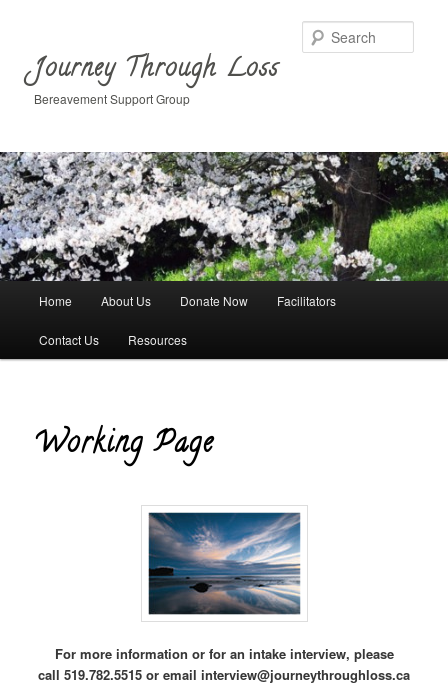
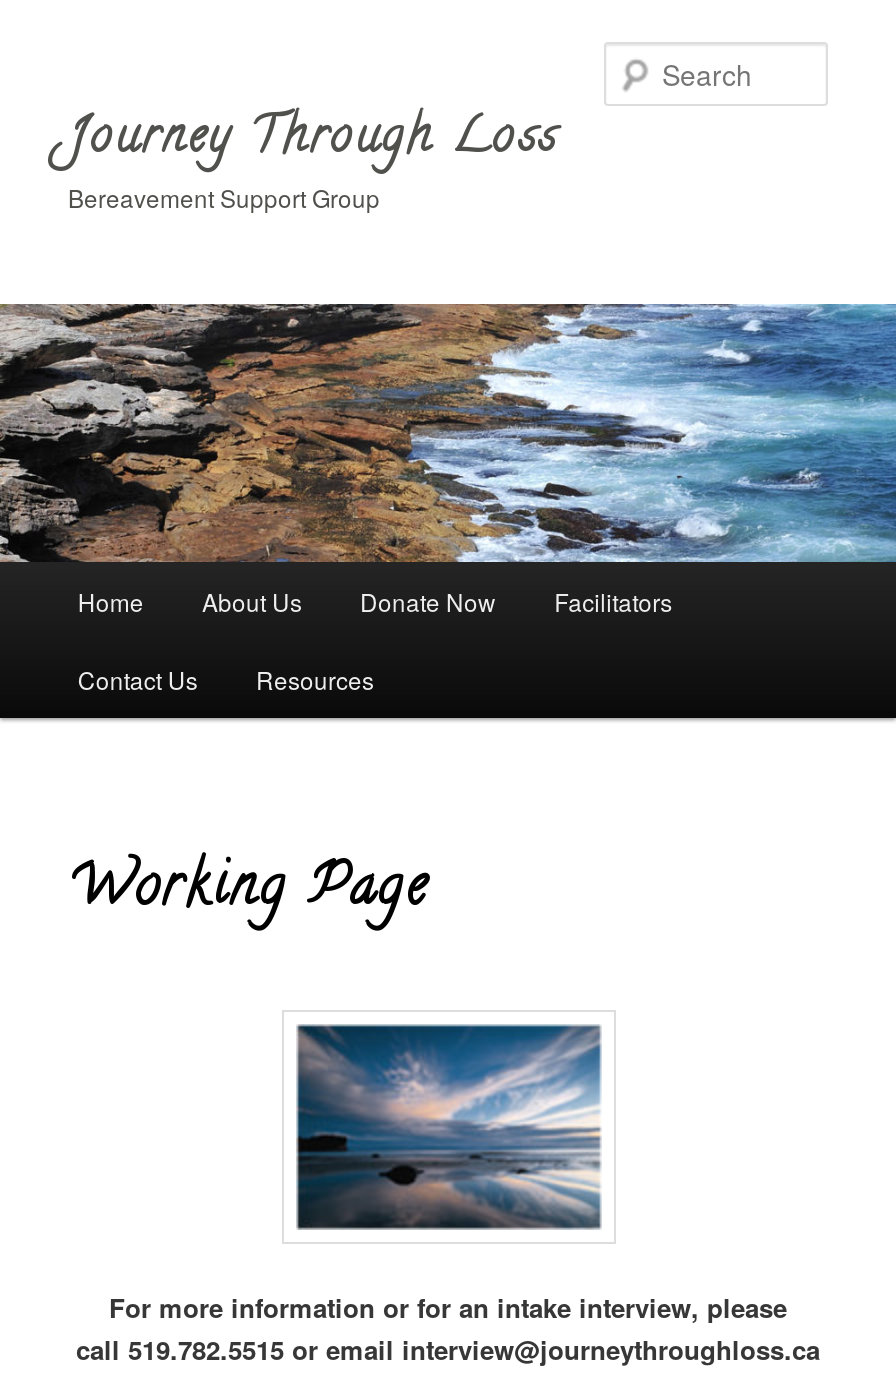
- [image]
+ [image]
